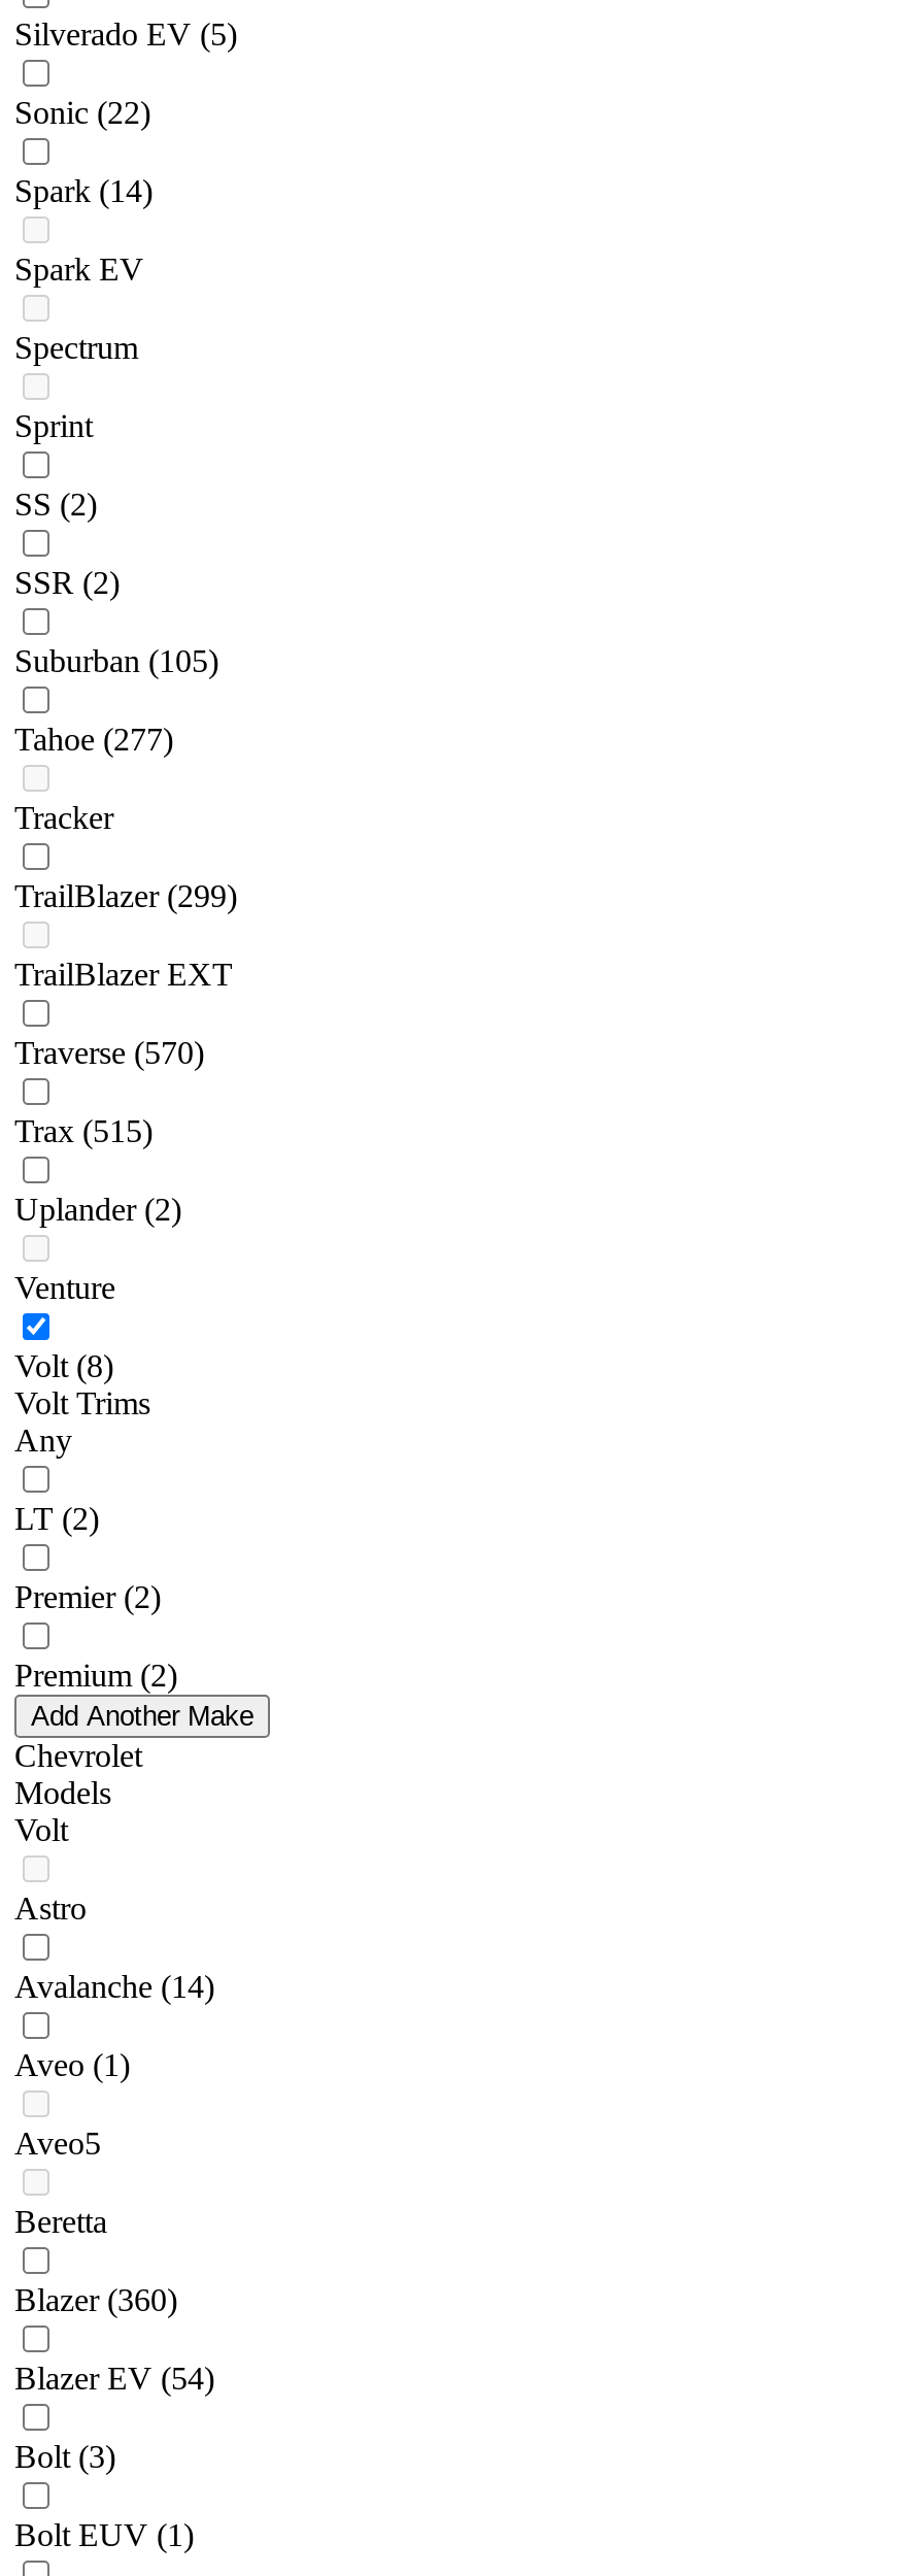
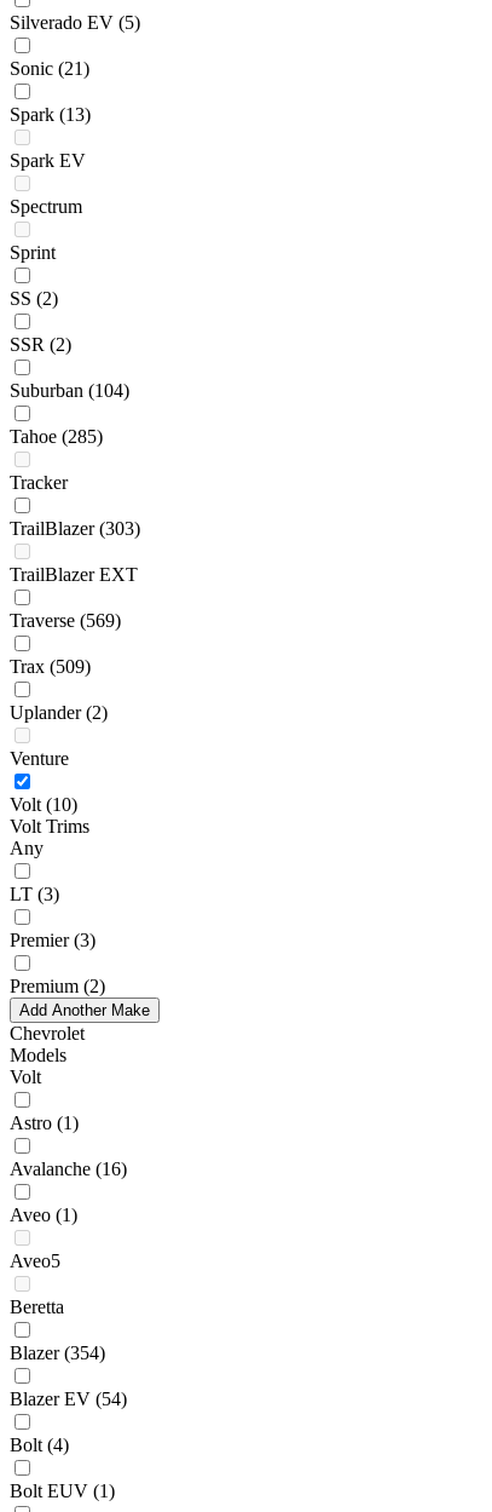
- Sonic (22)
+ Sonic (21)

- Spark (14)
+ Spark (13)

- Suburban (105)
+ Suburban (104)

- Tahoe (277)
+ Tahoe (285)

- TrailBlazer (299)
+ TrailBlazer (303)

- Traverse (570)
+ Traverse (569)

- Trax (515)
+ Trax (509)

- Volt (8)
+ Volt (10)

- LT (2)
+ LT (3)

- Premier (2)
+ Premier (3)

- Astro
+ Astro (1)

- Avalanche (14)
+ Avalanche (16)

- Blazer (360)
+ Blazer (354)

- Bolt (3)
+ Bolt (4)
